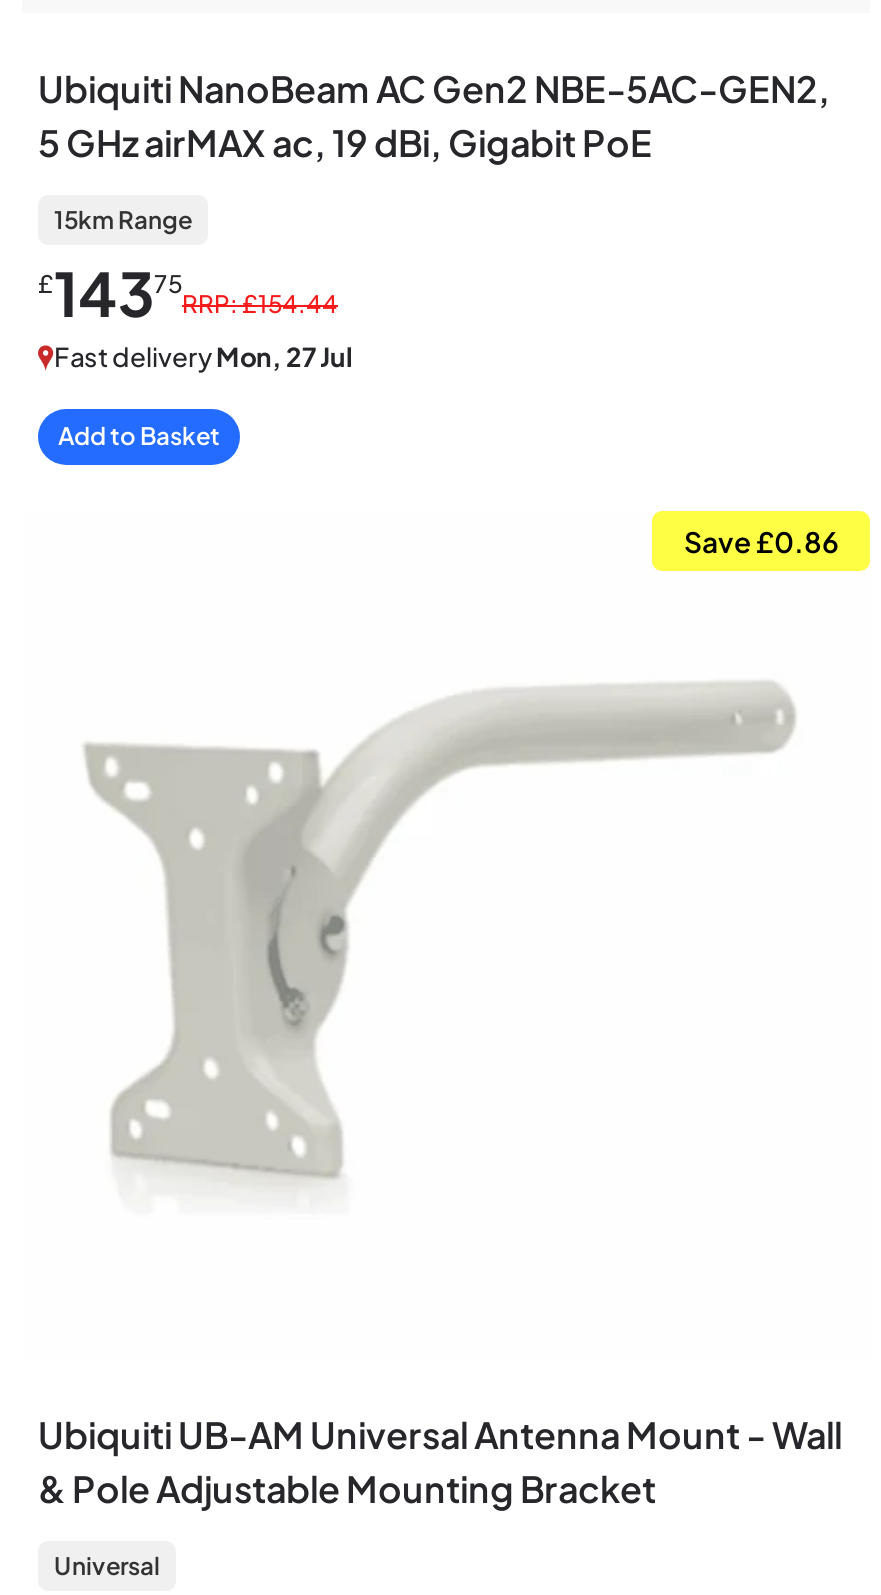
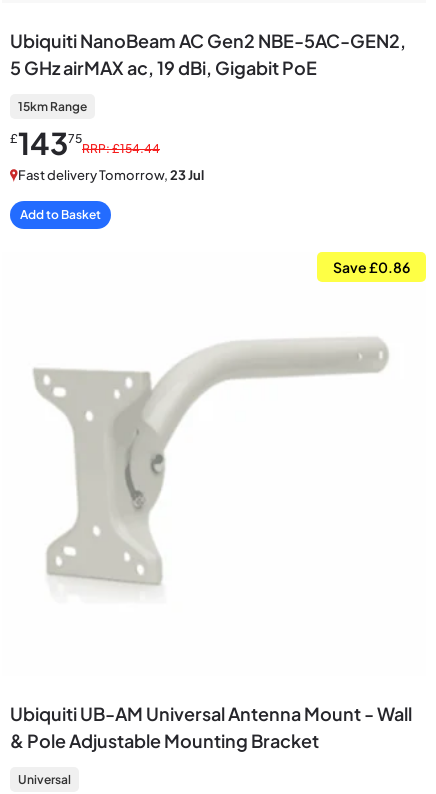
- Fast delivery Mon, 27 Jul
+ Fast delivery Tomorrow, 23 Jul
